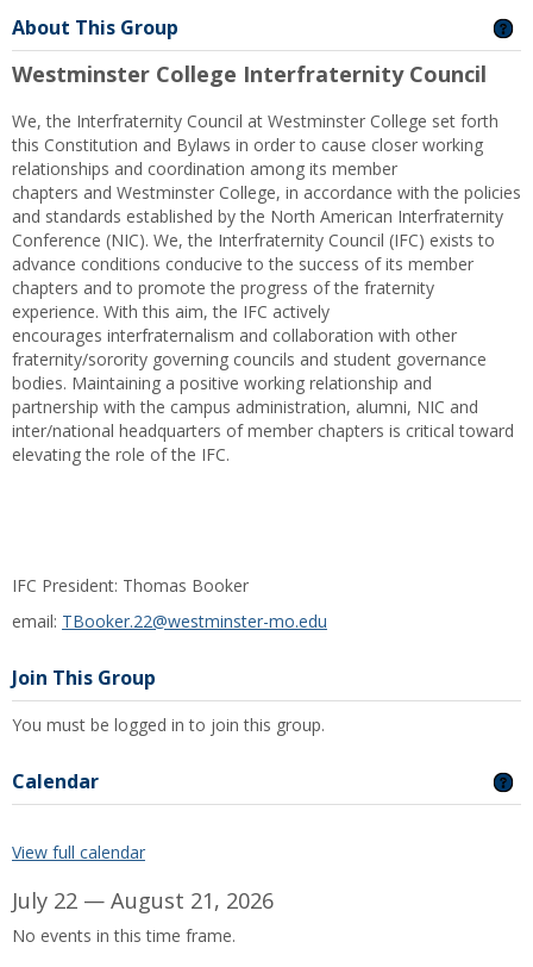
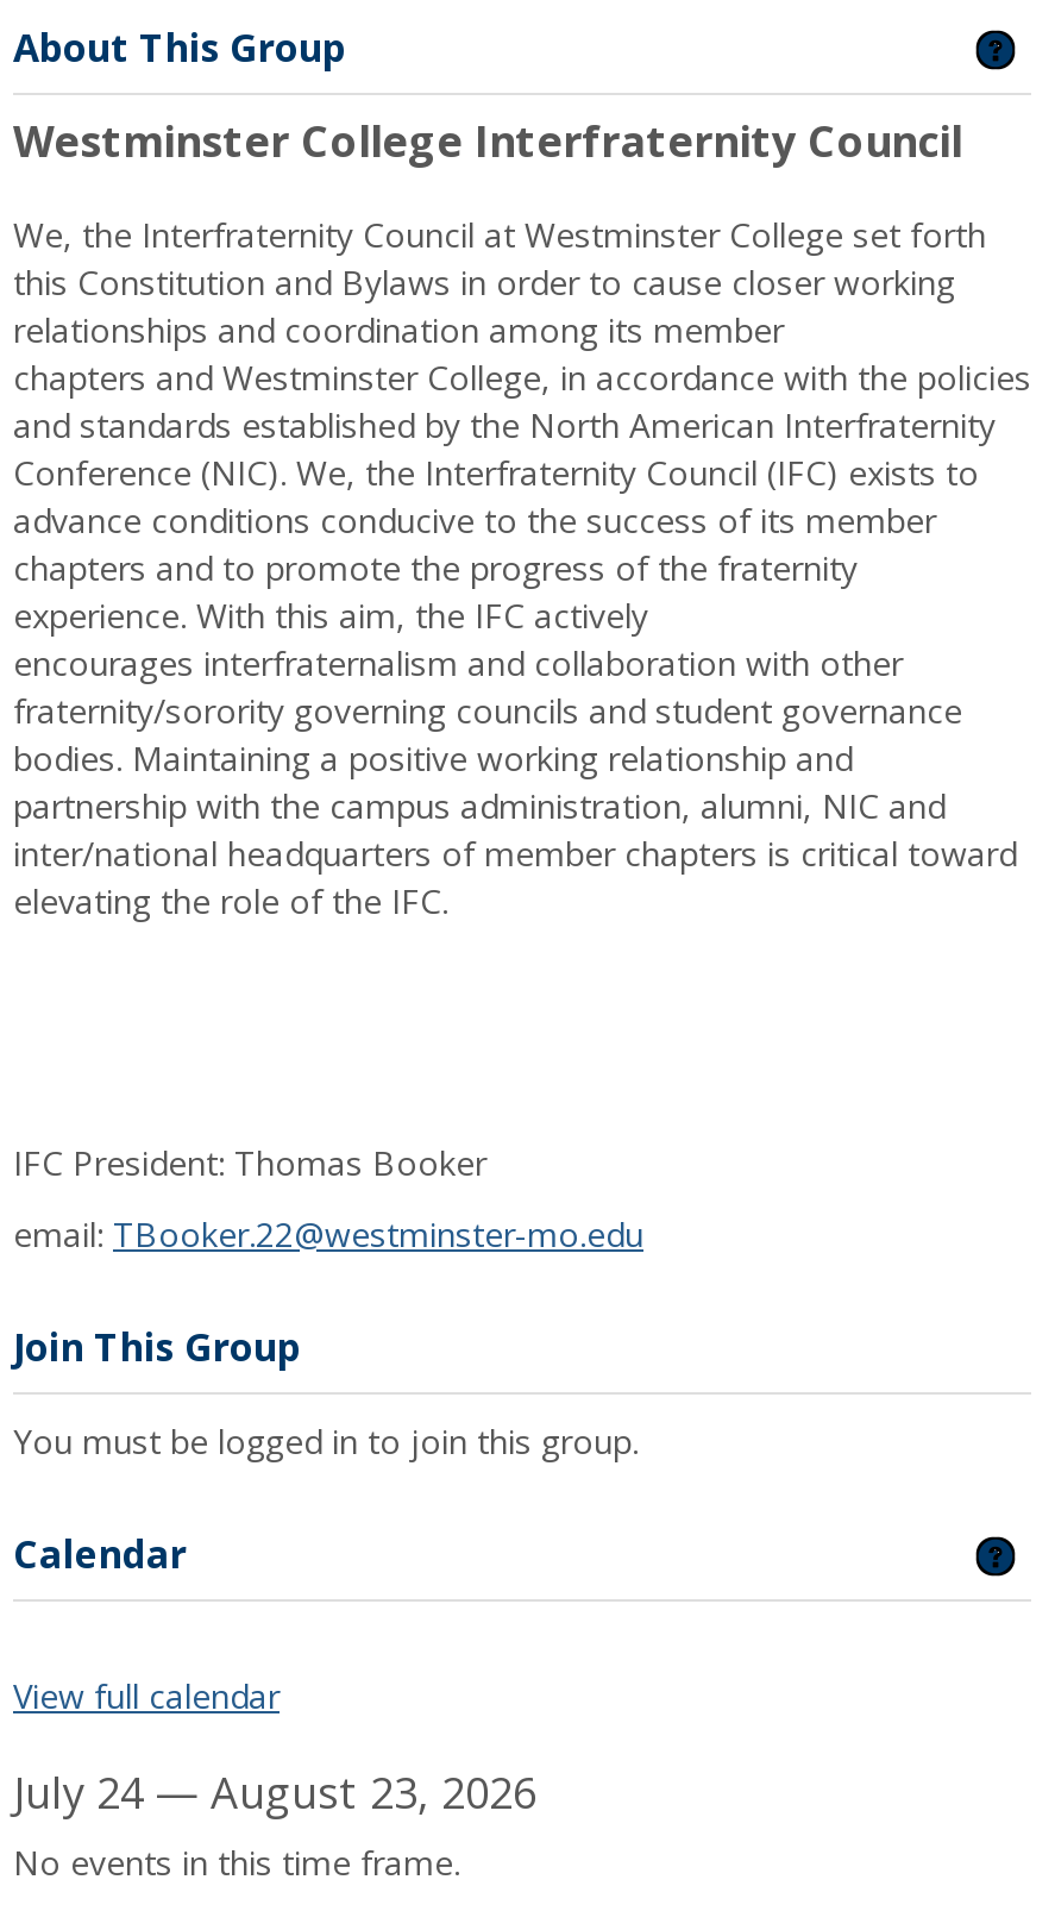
- July 22 — August 21, 2026
+ July 24 — August 23, 2026
